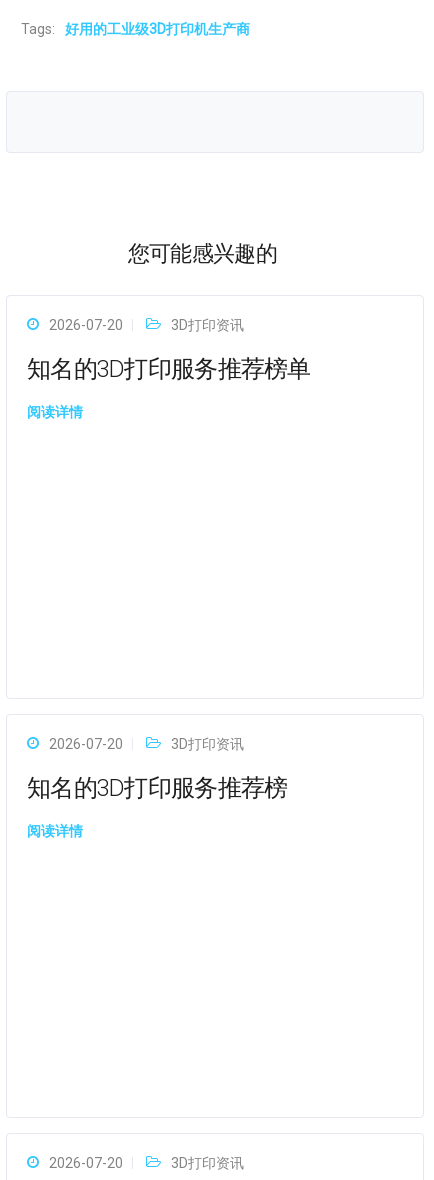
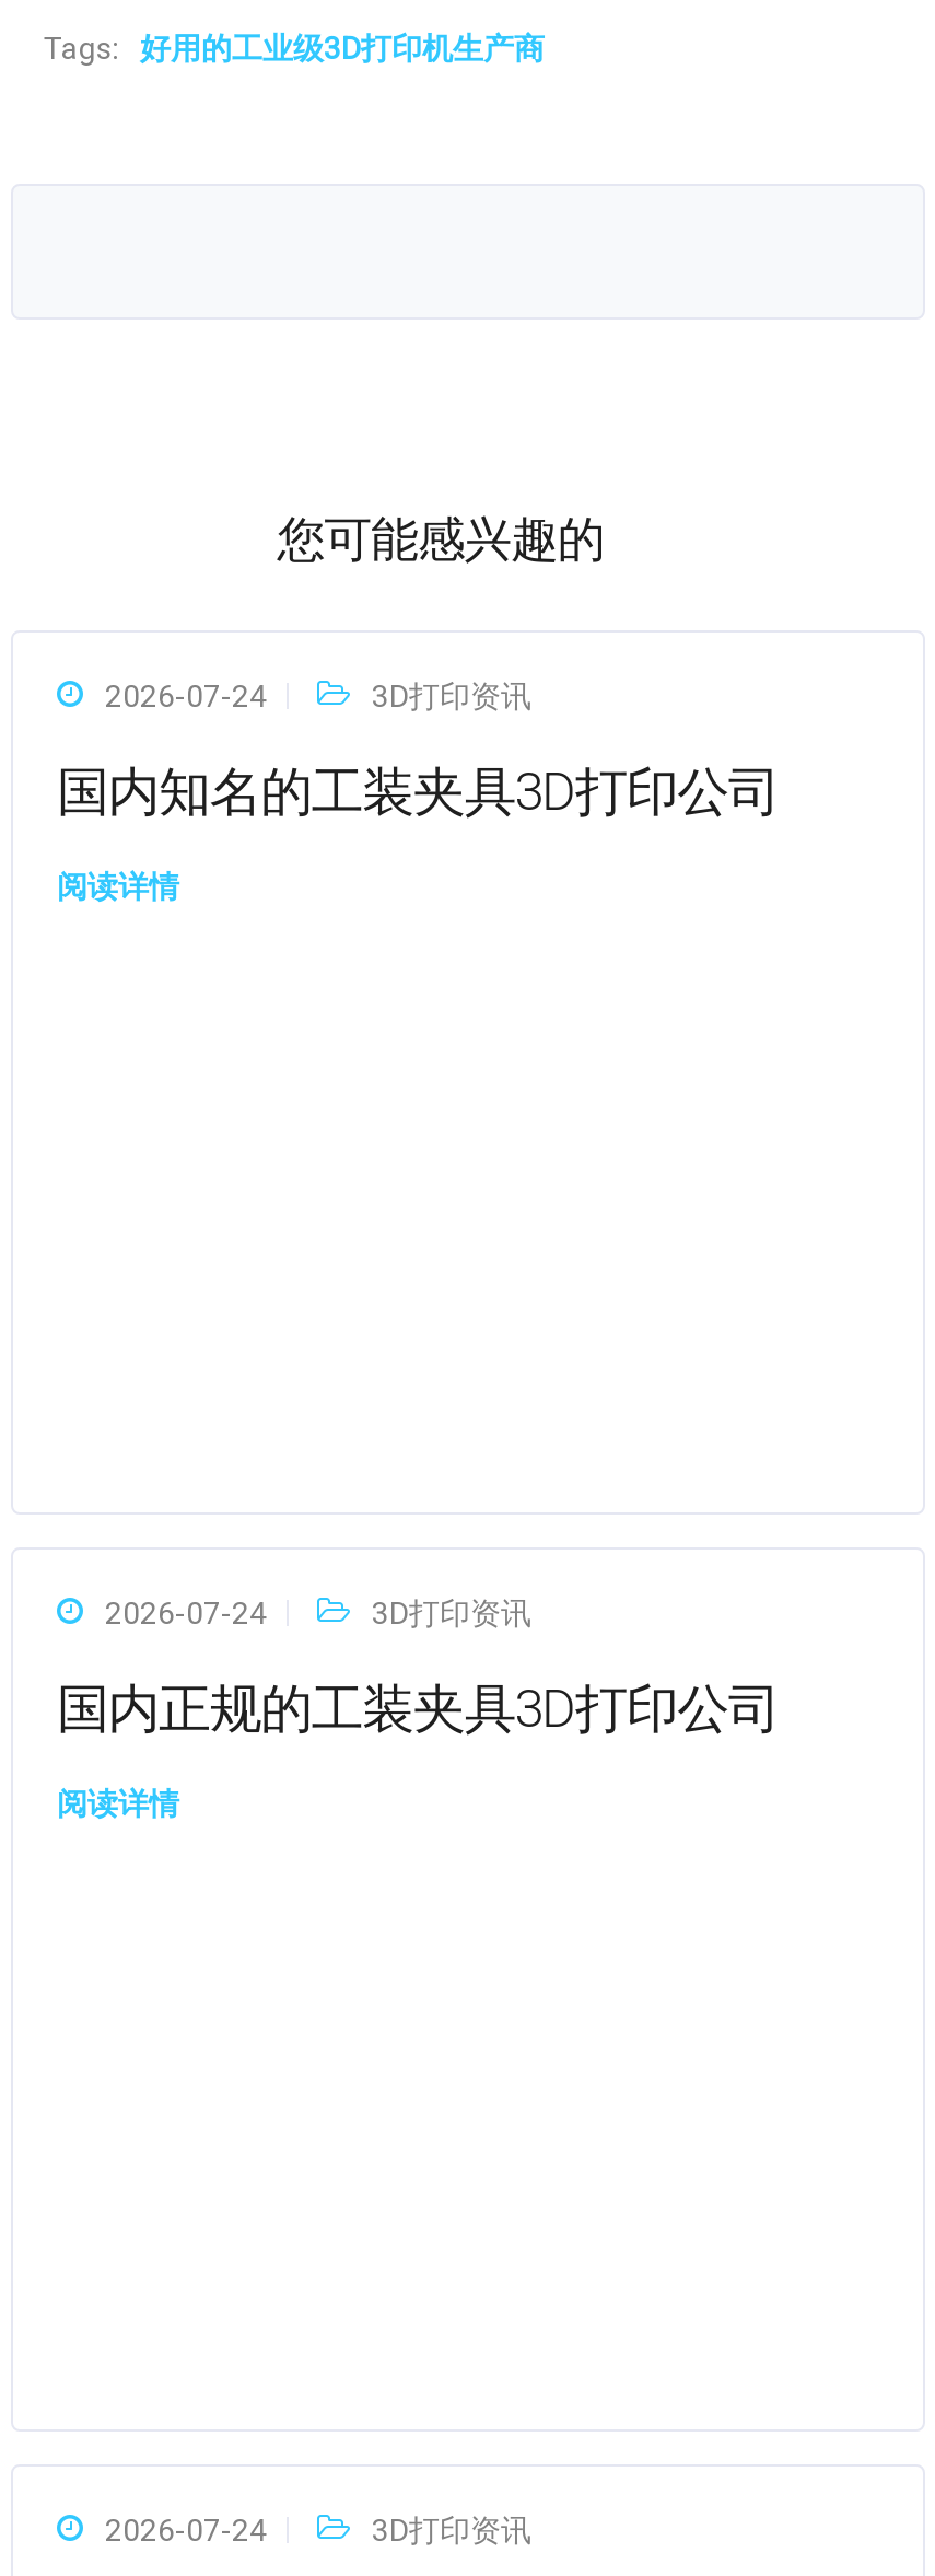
- 2026-07-20
+ 2026-07-24

- 知名的3D打印服务推荐榜单
+ 国内知名的工装夹具3D打印公司

- 2026-07-20
+ 2026-07-24

- 知名的3D打印服务推荐榜
+ 国内正规的工装夹具3D打印公司

- 2026-07-20
+ 2026-07-24
